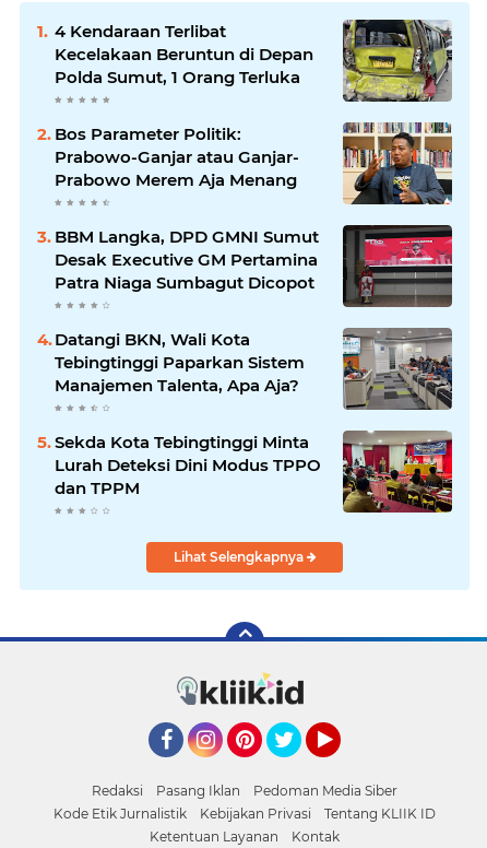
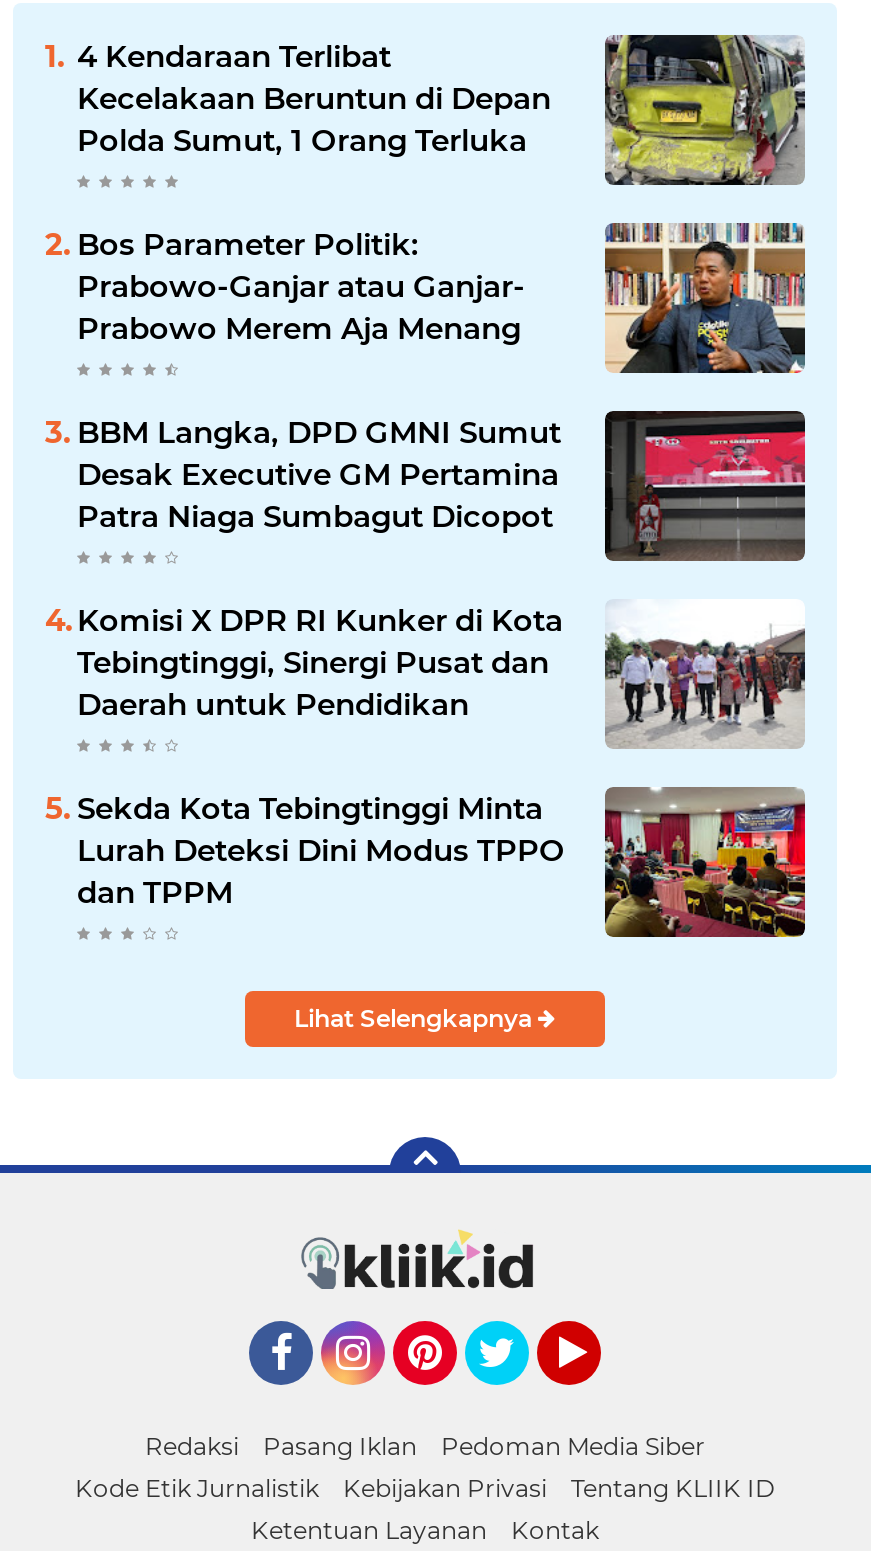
- [image]
- Datangi BKN, Wali Kota
- Tebingtinggi Paparkan Sistem
- Manajemen Talenta, Apa Aja?
+ [image]
+ Komisi X DPR RI Kunker di Kota
+ Tebingtinggi, Sinergi Pusat dan
+ Daerah untuk Pendidikan
